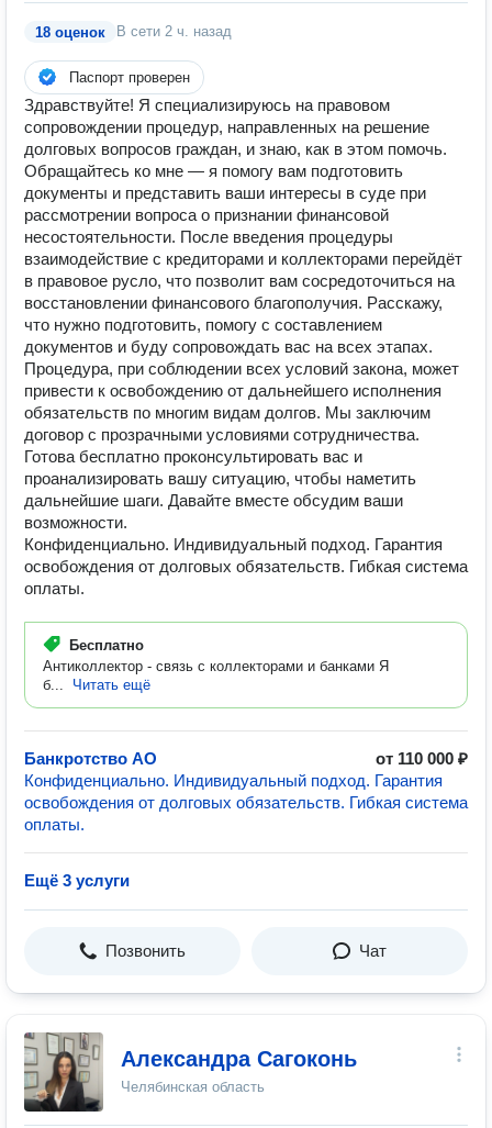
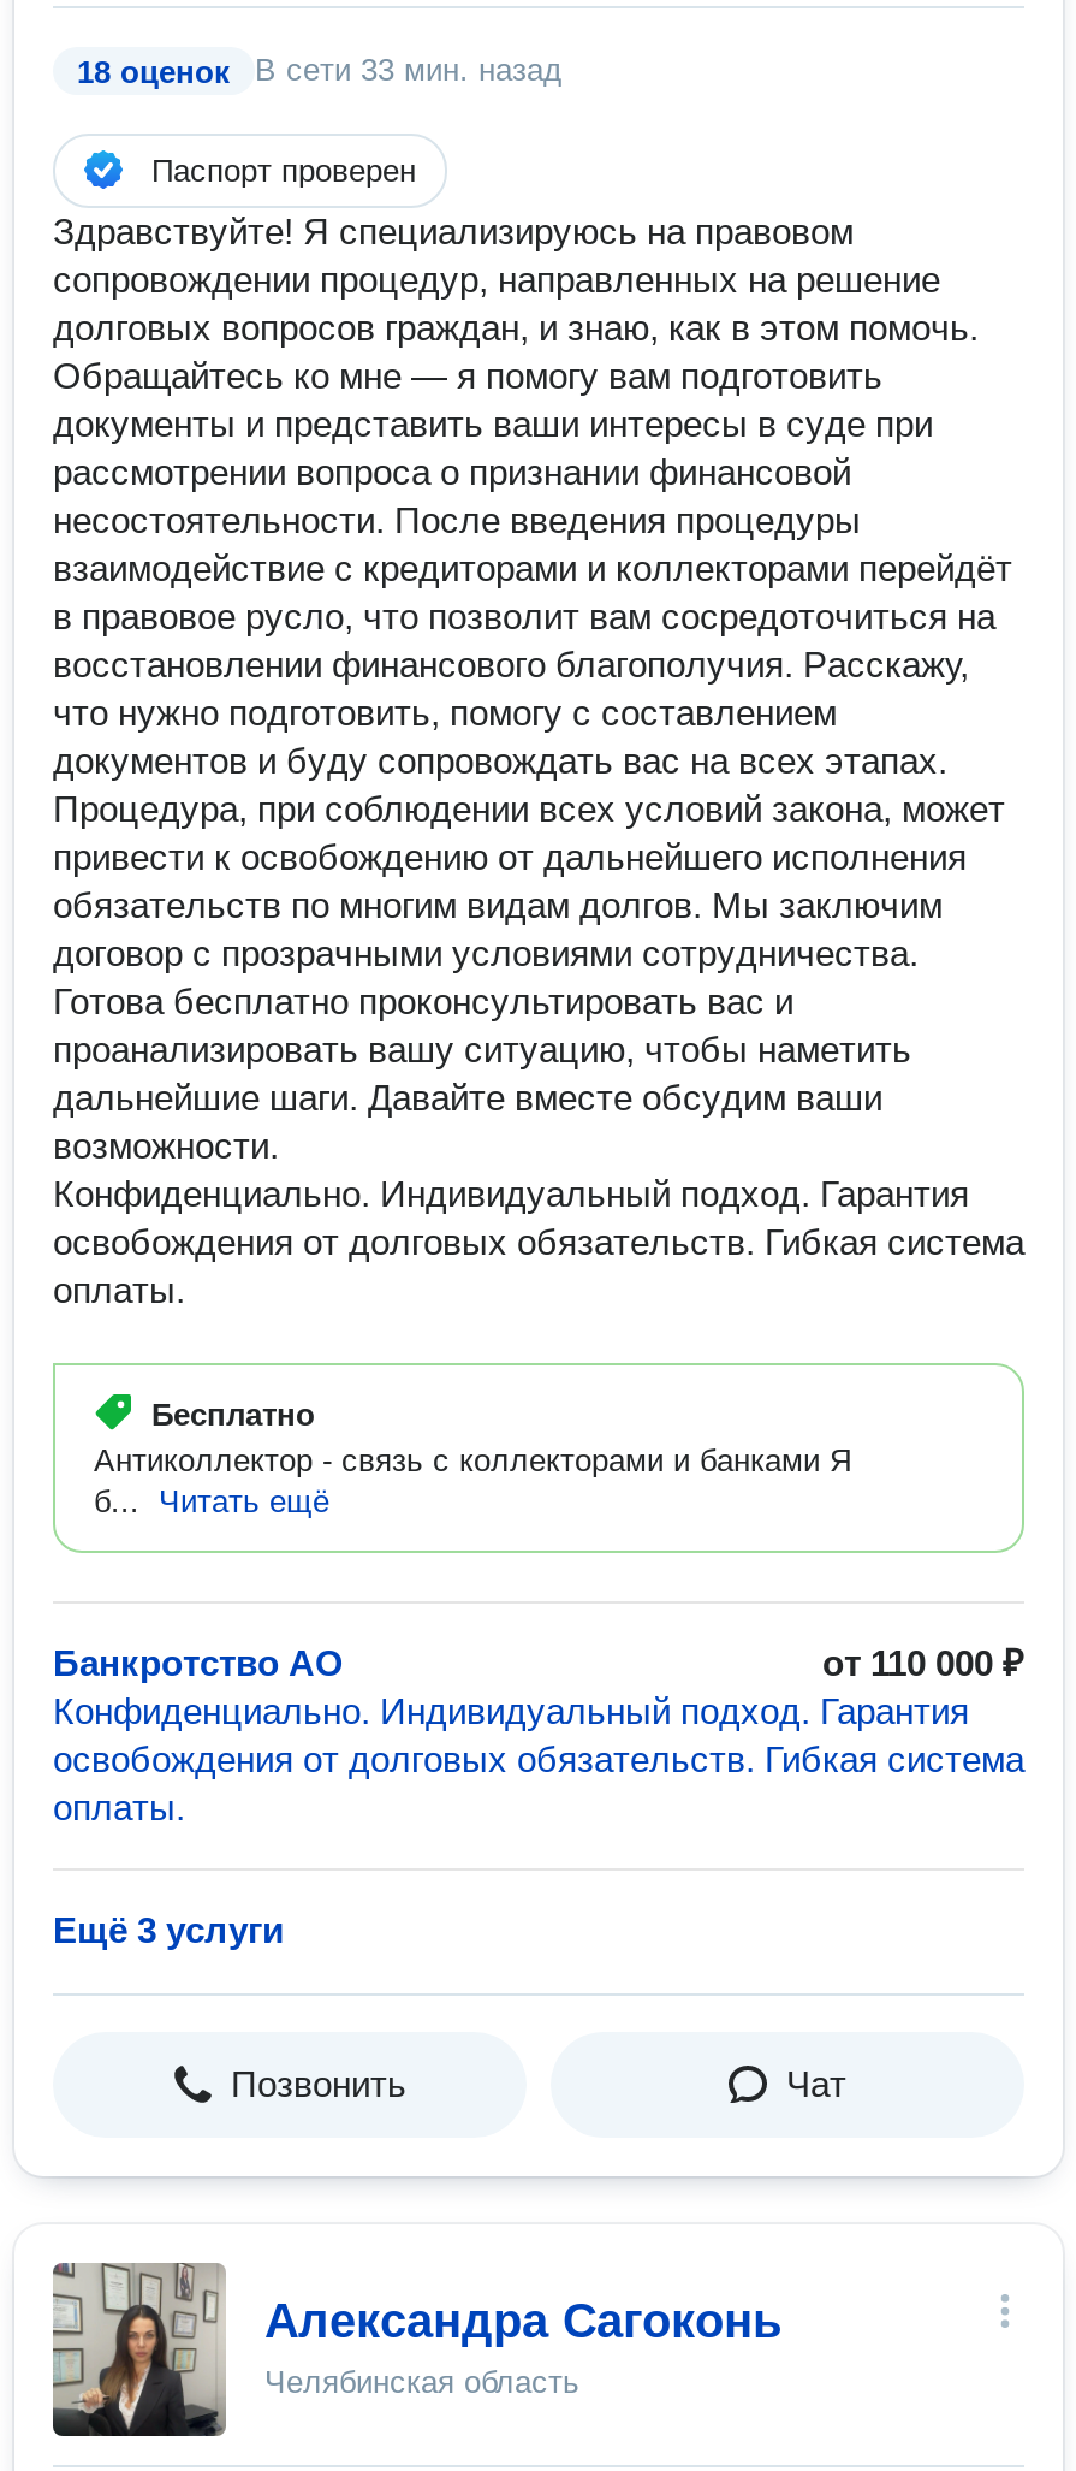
- В сети 2 ч. назад
+ В сети 33 мин. назад
